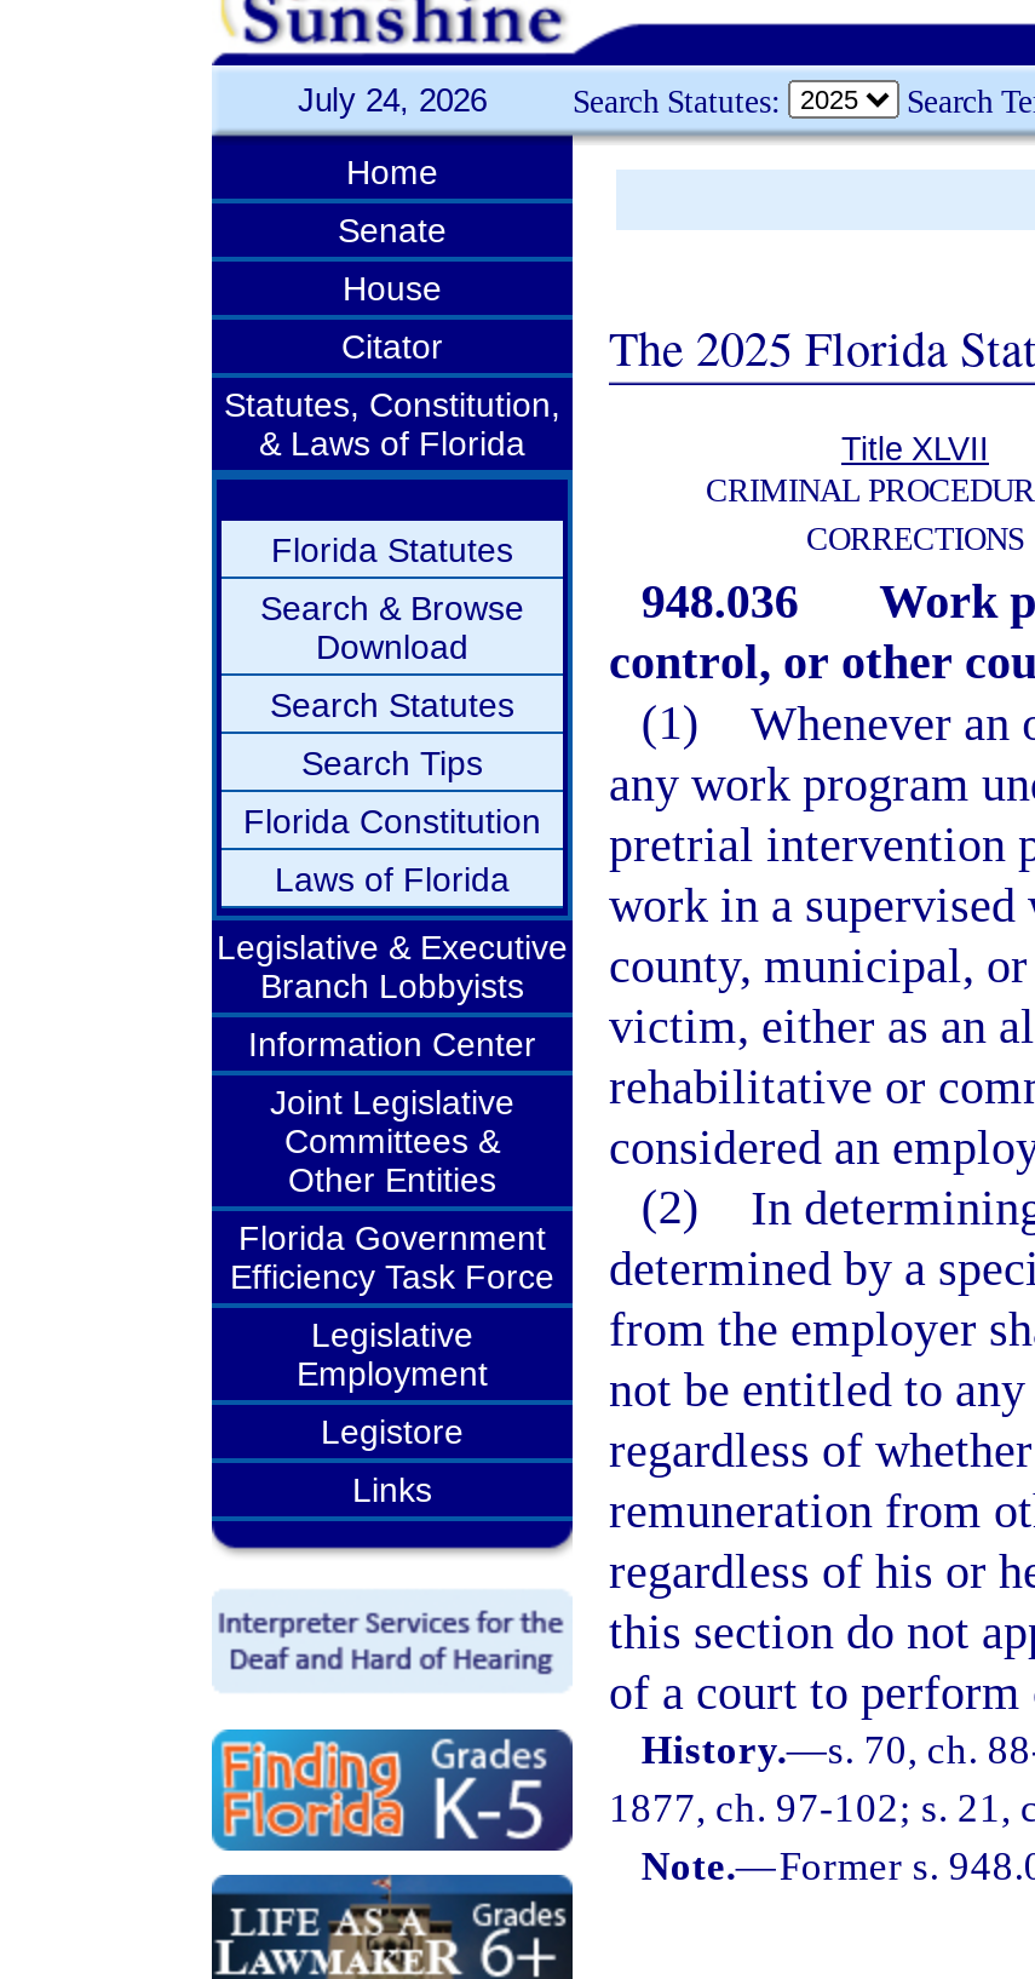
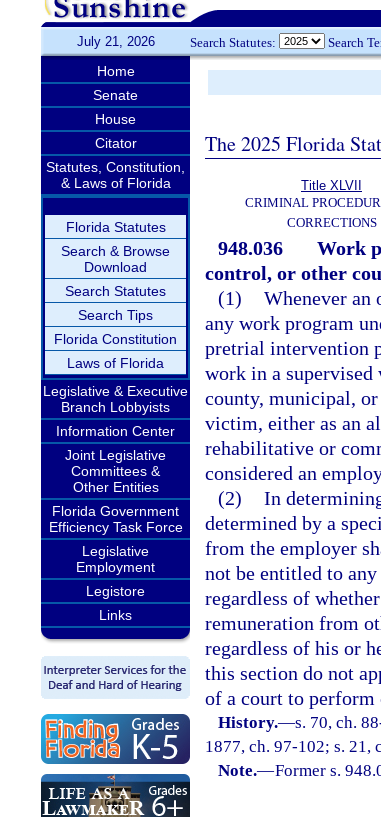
- July 24, 2026
+ July 21, 2026
